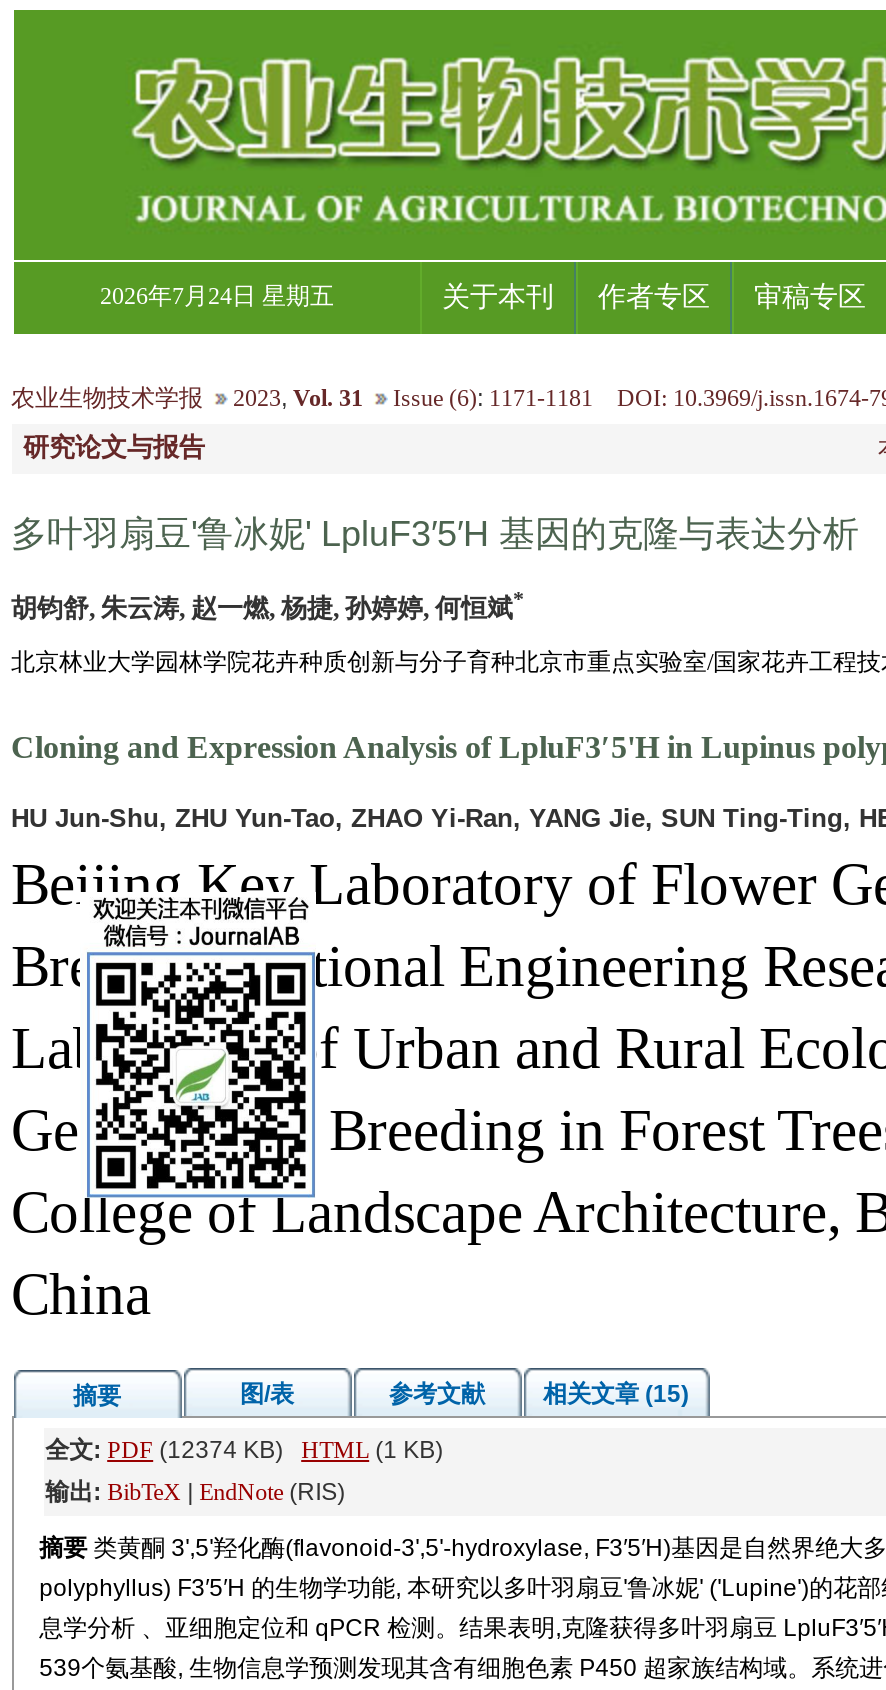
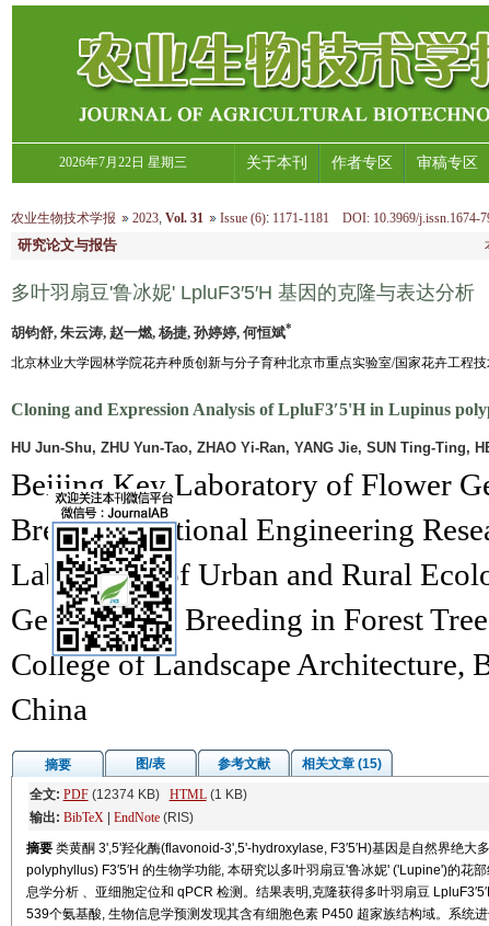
- 2026年7月24日 星期五
+ 2026年7月22日 星期三
